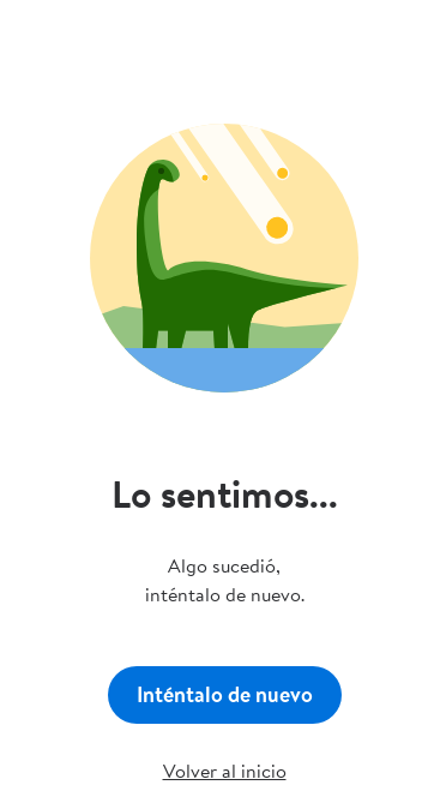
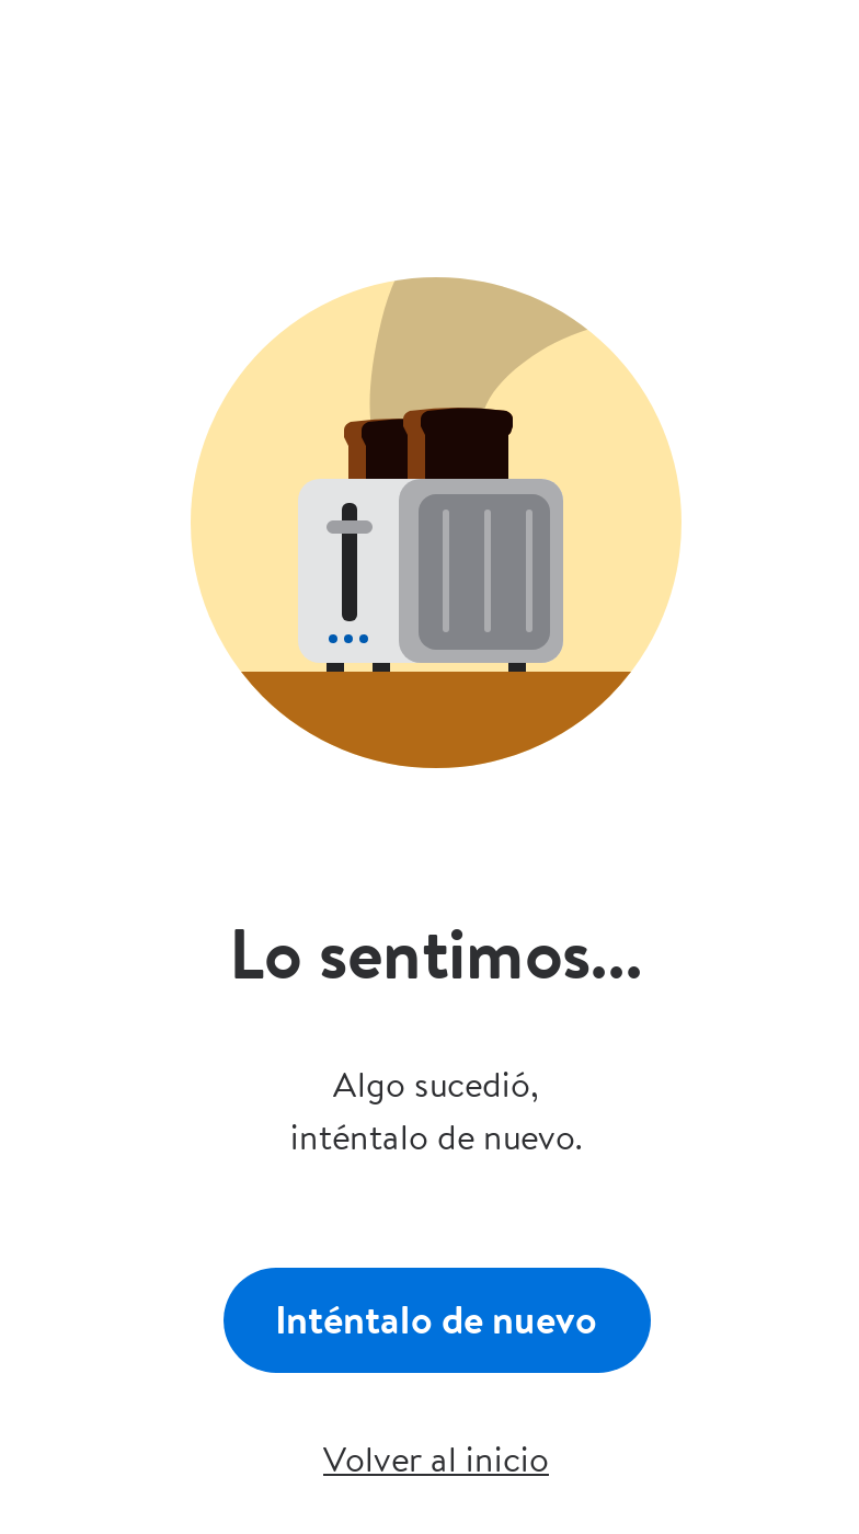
- [image]
+ [image]
